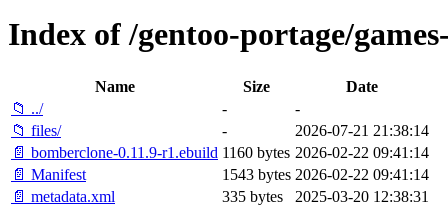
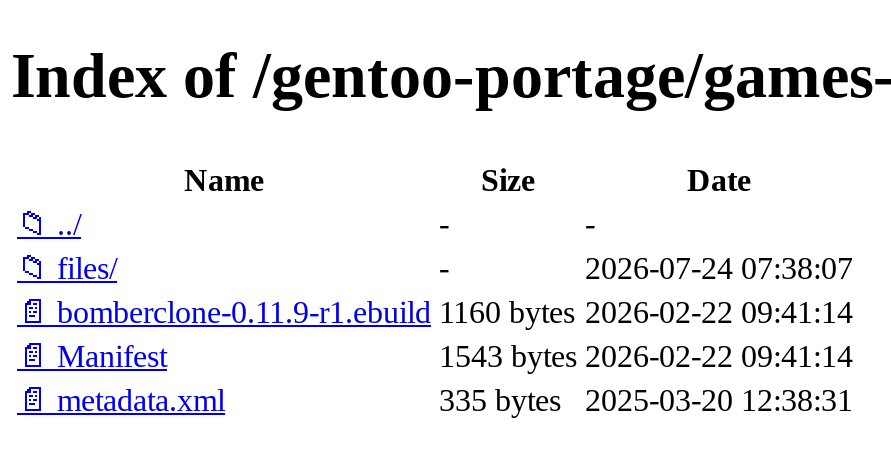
- 2026-07-21 21:38:14
+ 2026-07-24 07:38:07
